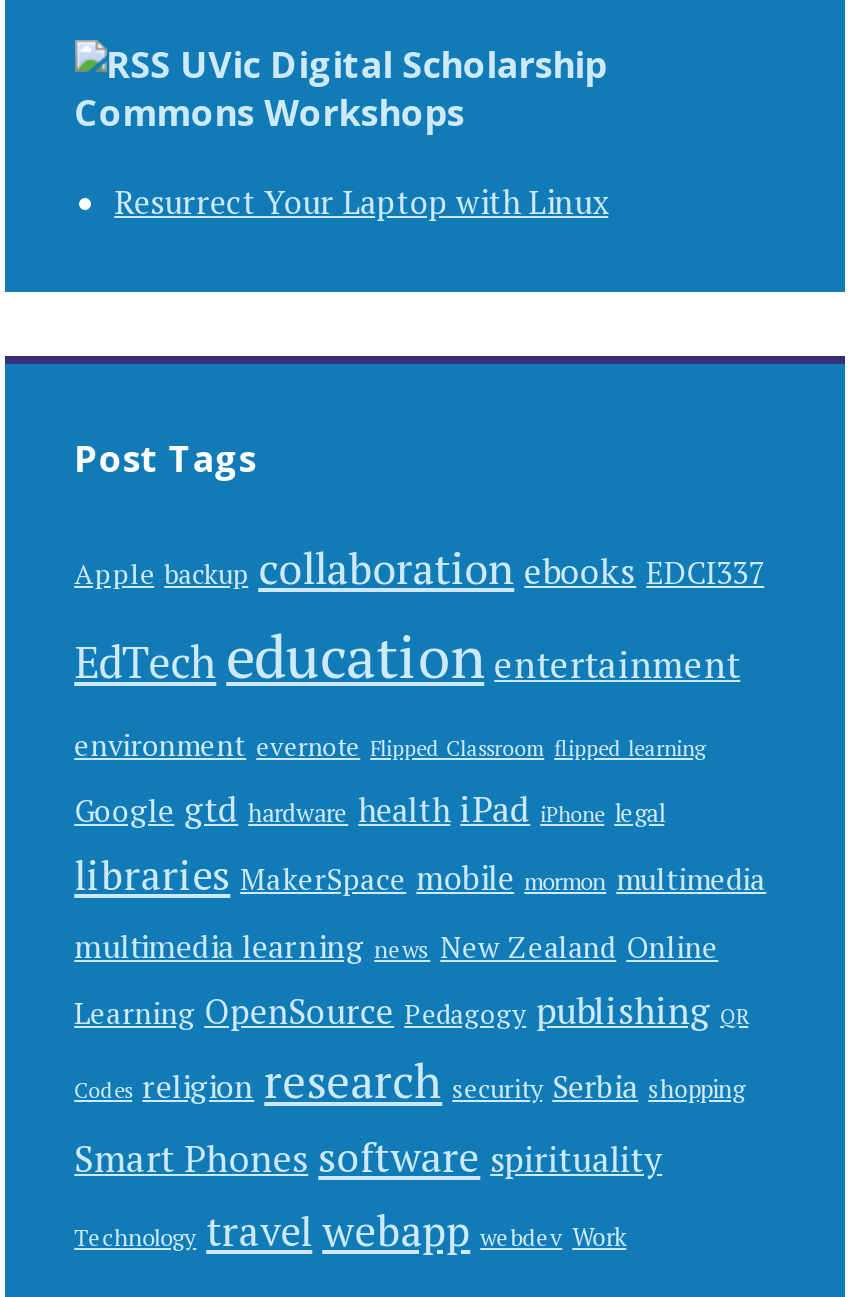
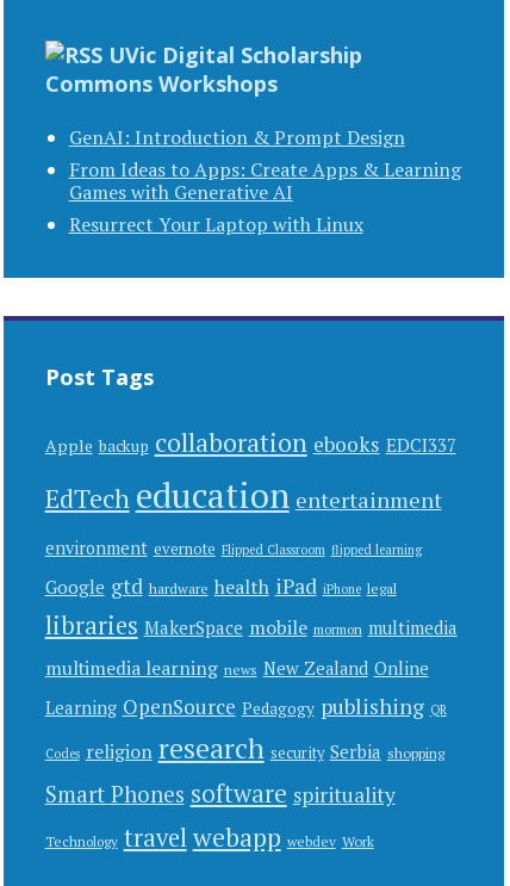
+ GenAI: Introduction & Prompt Design
+ From Ideas to Apps: Create Apps & Learning
+ Games with Generative AI
